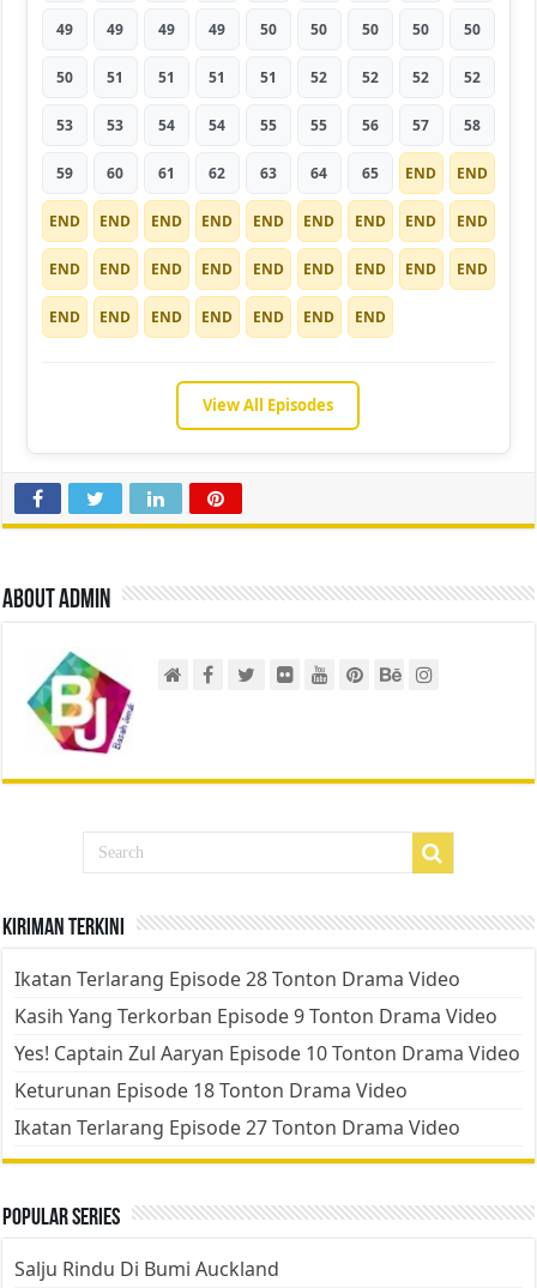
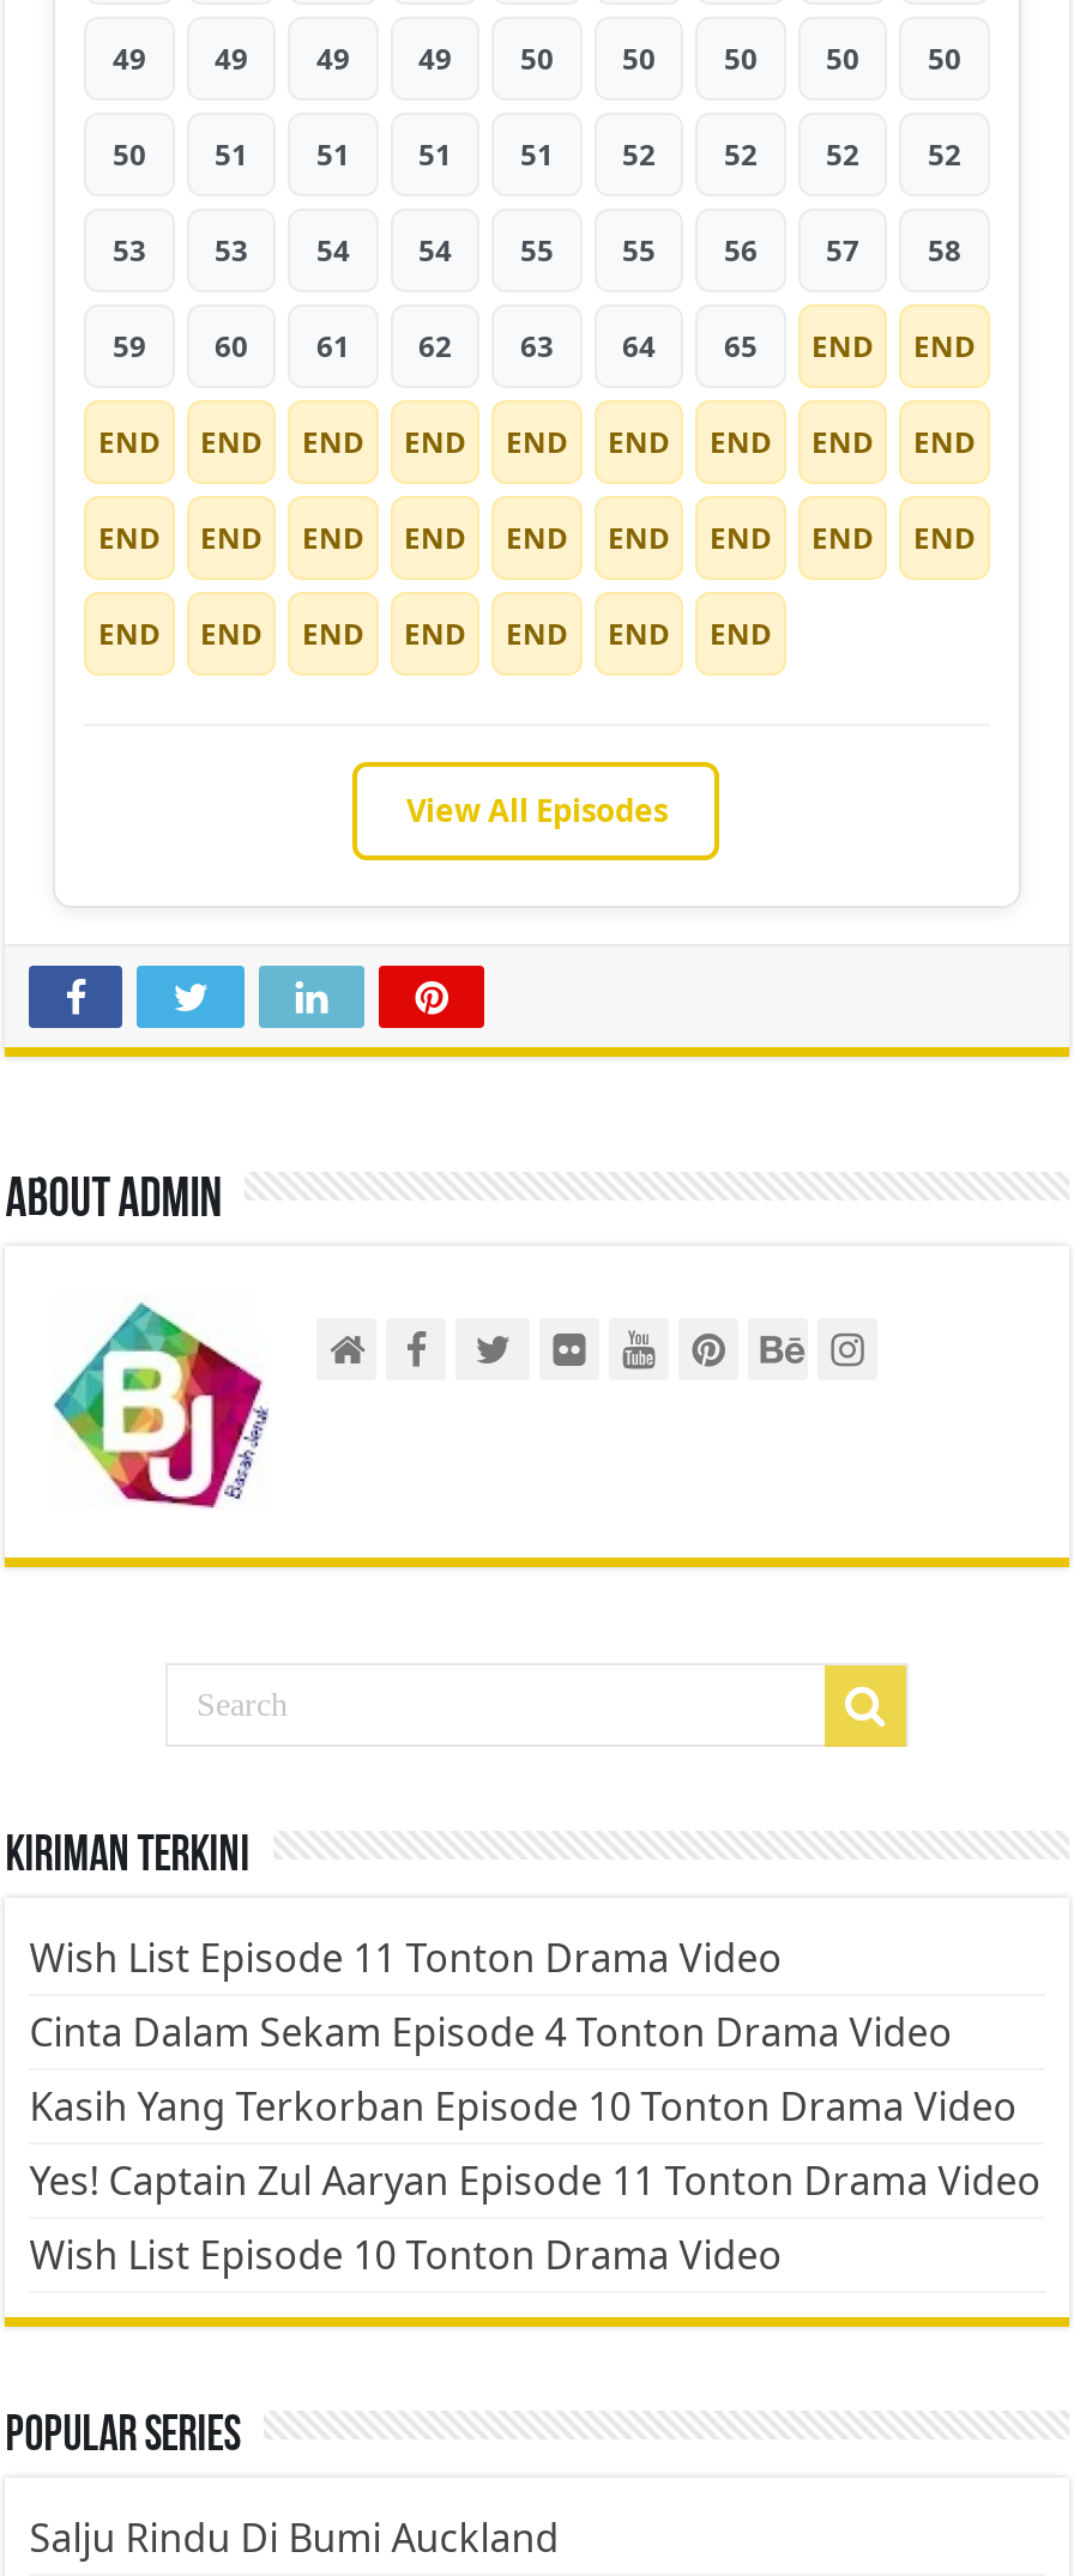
- Ikatan Terlarang Episode 28 Tonton Drama Video
- Kasih Yang Terkorban Episode 9 Tonton Drama Video
- Yes! Captain Zul Aaryan Episode 10 Tonton Drama Video
- Keturunan Episode 18 Tonton Drama Video
- Ikatan Terlarang Episode 27 Tonton Drama Video
+ Wish List Episode 11 Tonton Drama Video
+ Cinta Dalam Sekam Episode 4 Tonton Drama Video
+ Kasih Yang Terkorban Episode 10 Tonton Drama Video
+ Yes! Captain Zul Aaryan Episode 11 Tonton Drama Video
+ Wish List Episode 10 Tonton Drama Video
